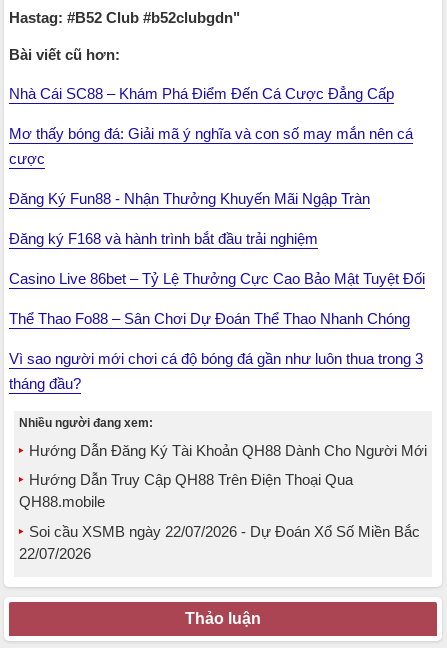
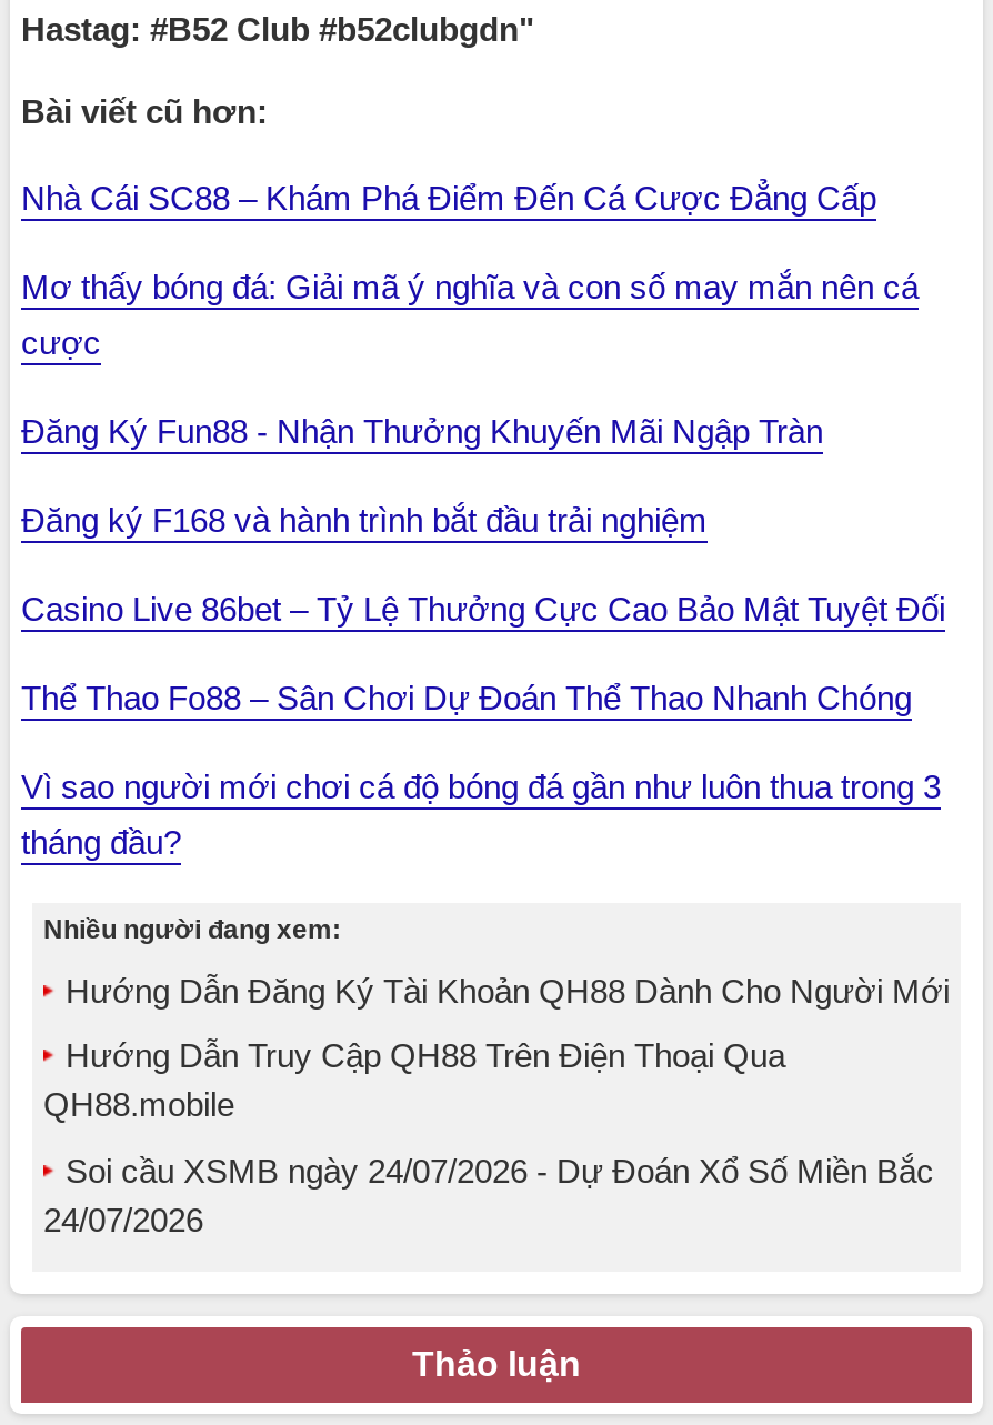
- Soi cầu XSMB ngày 22/07/2026 - Dự Đoán Xổ Số Miền Bắc
+ Soi cầu XSMB ngày 24/07/2026 - Dự Đoán Xổ Số Miền Bắc

- 22/07/2026
+ 24/07/2026
